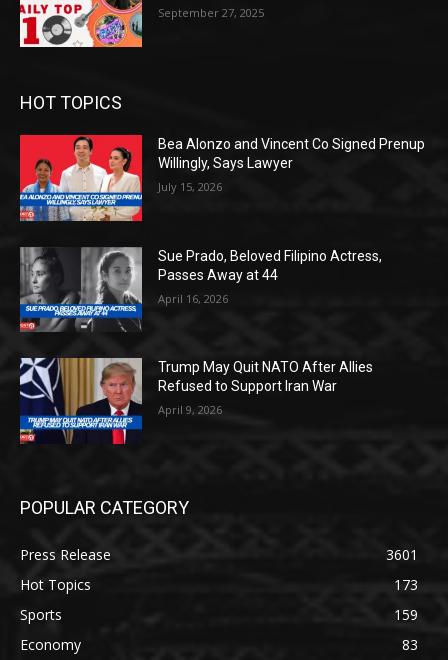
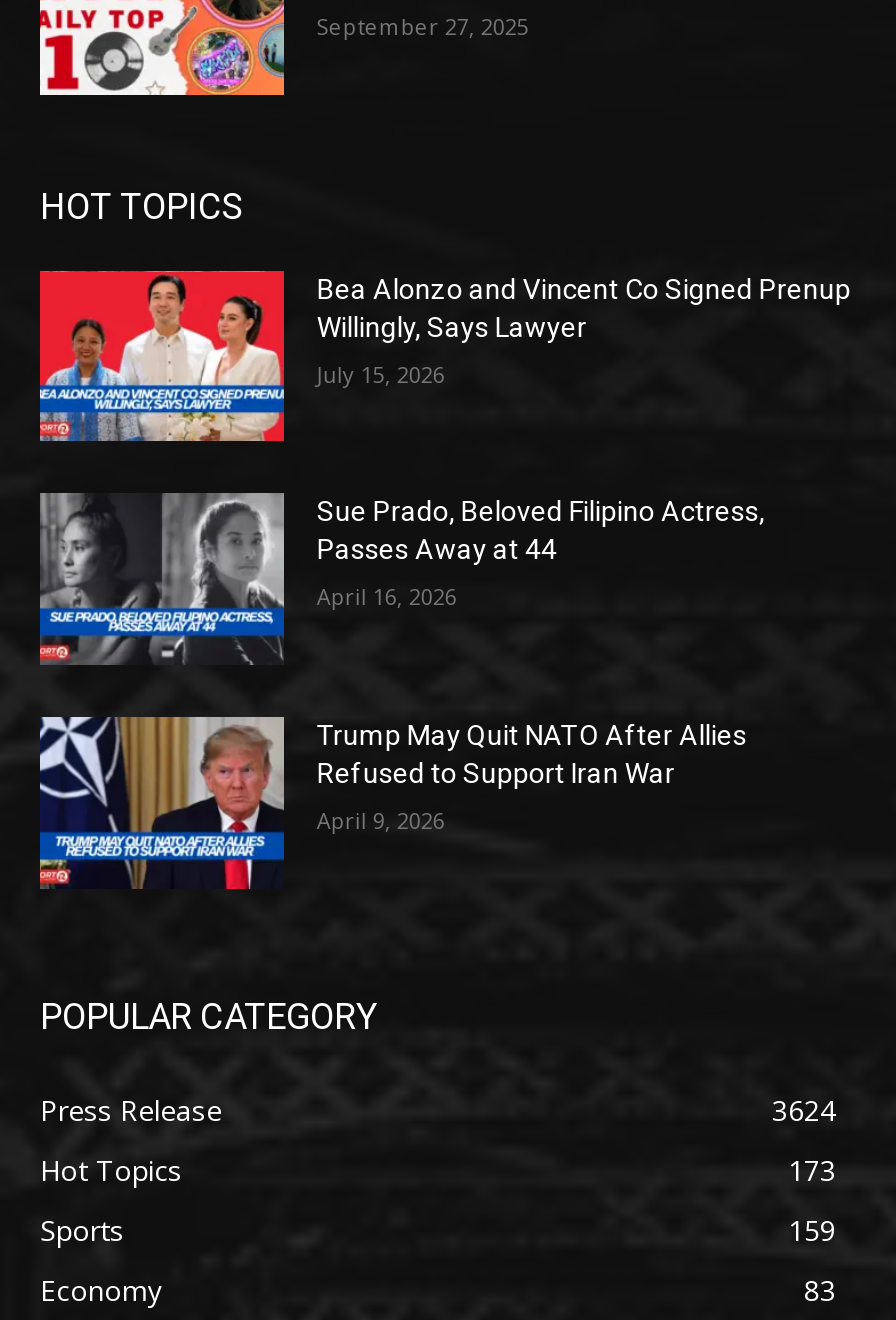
- 3601
+ 3624
